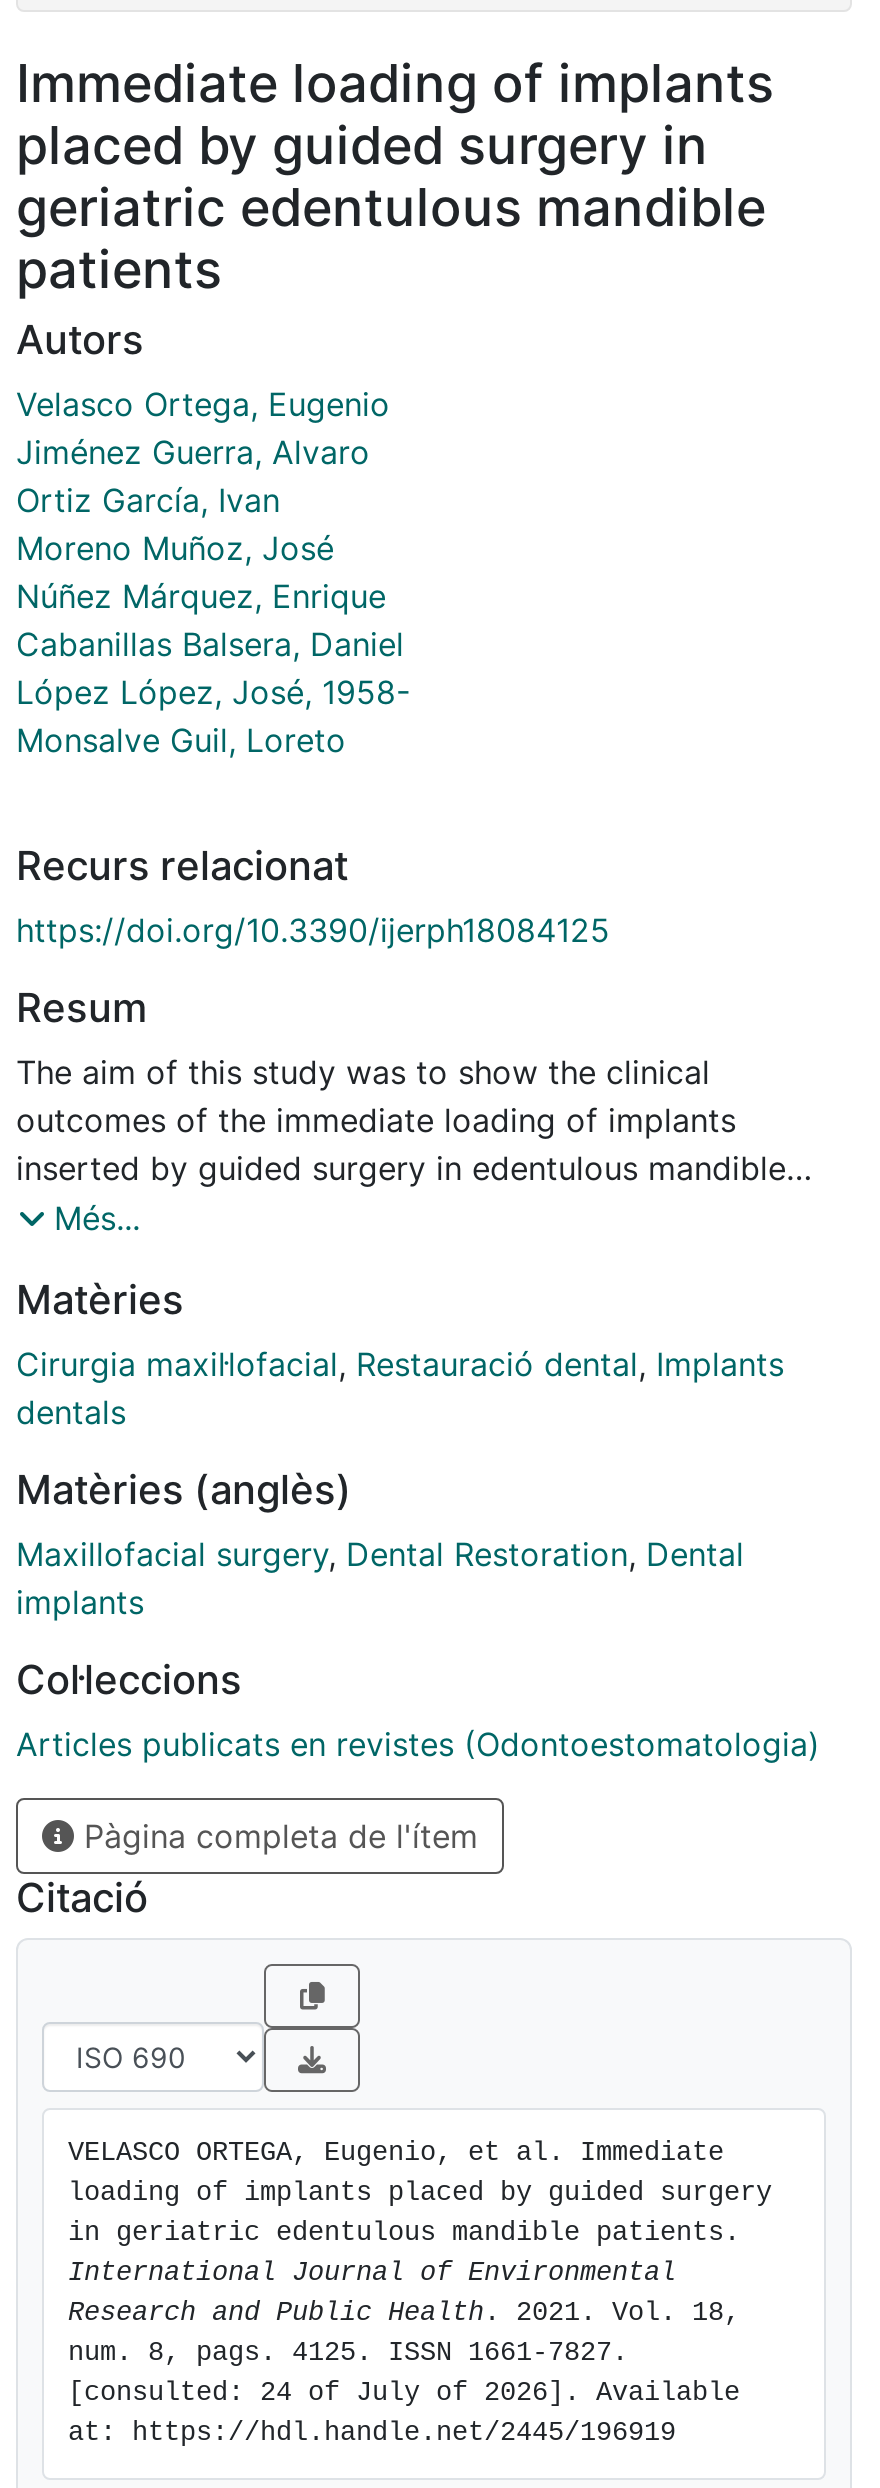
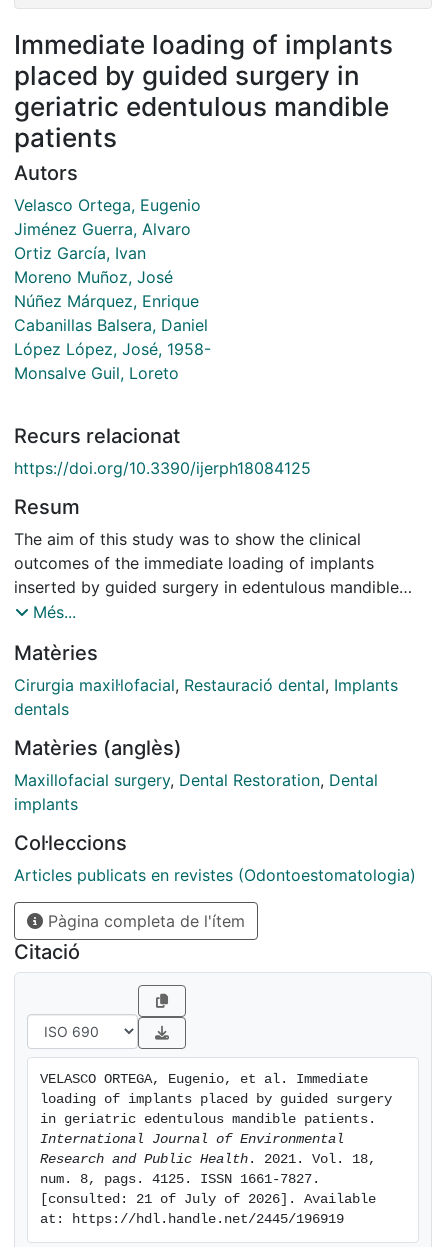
- [consulted: 24 of July of 2026]. Available
+ [consulted: 21 of July of 2026]. Available
